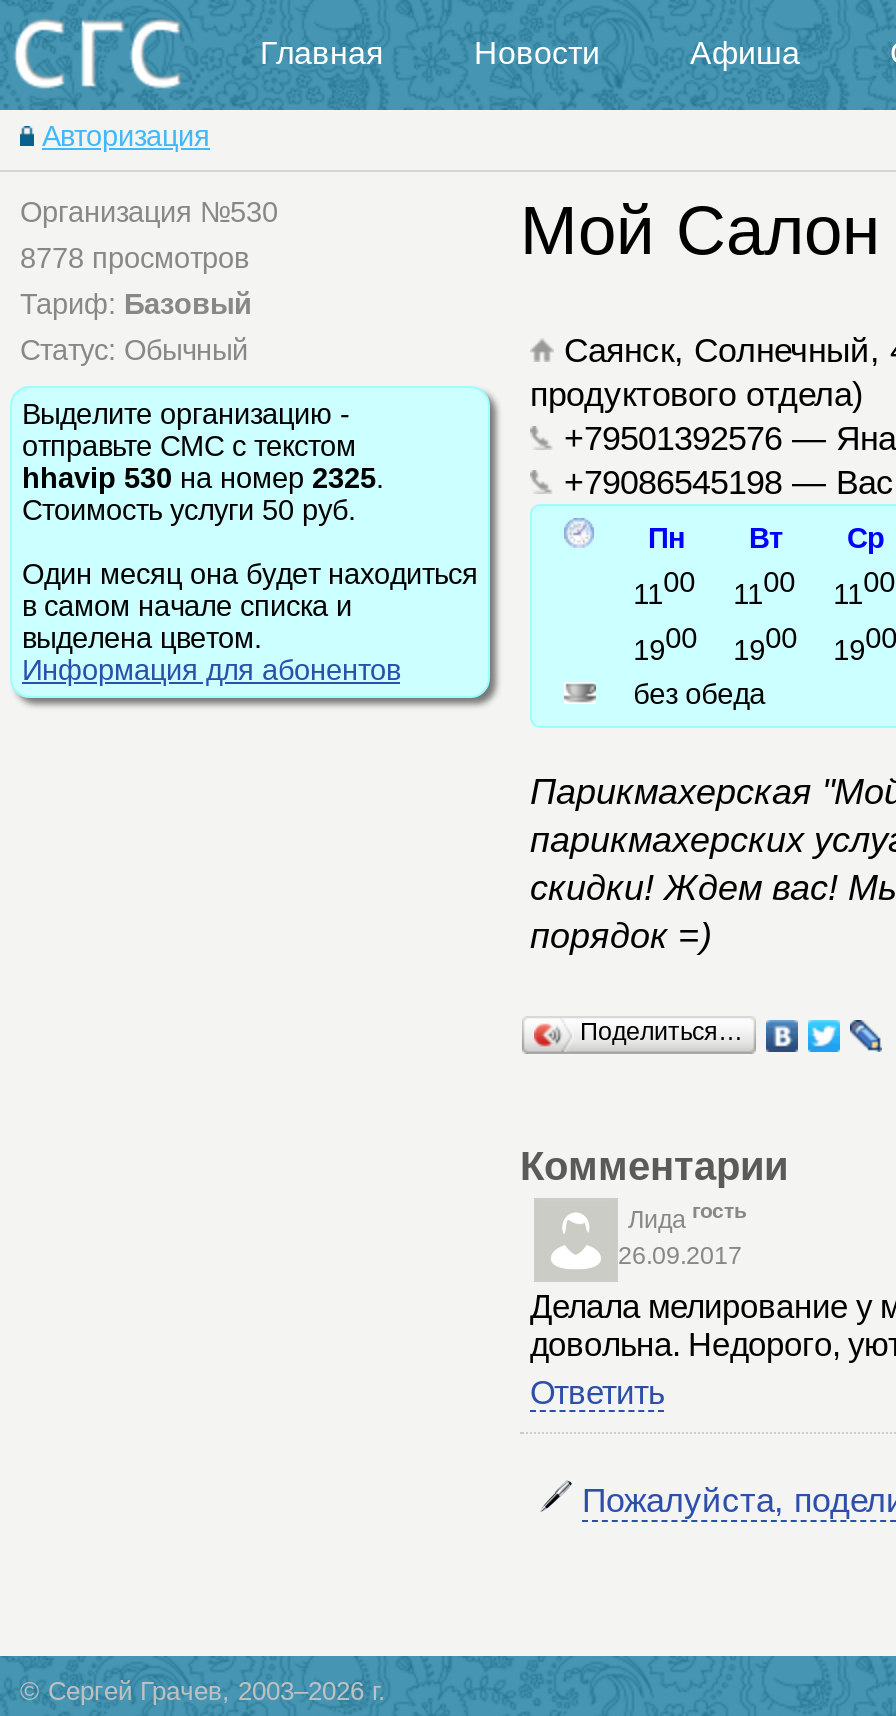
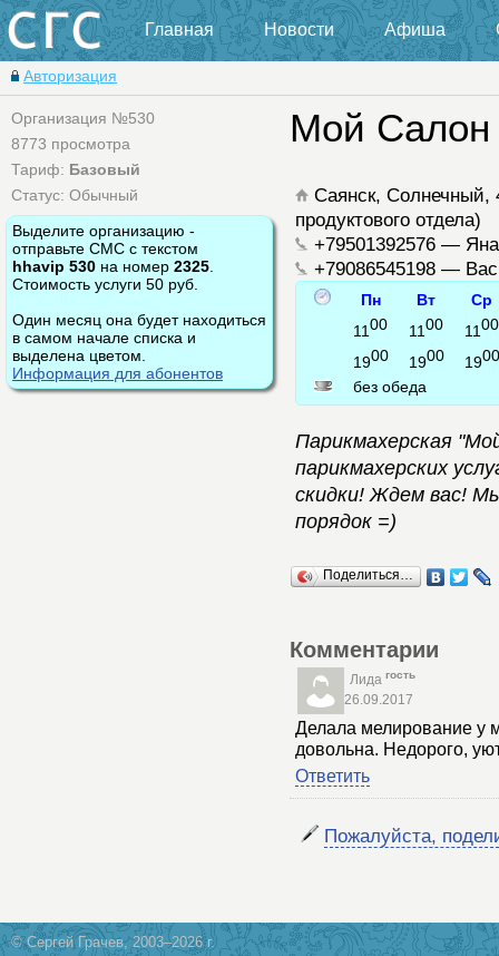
- 8778 просмотров
+ 8773 просмотра
